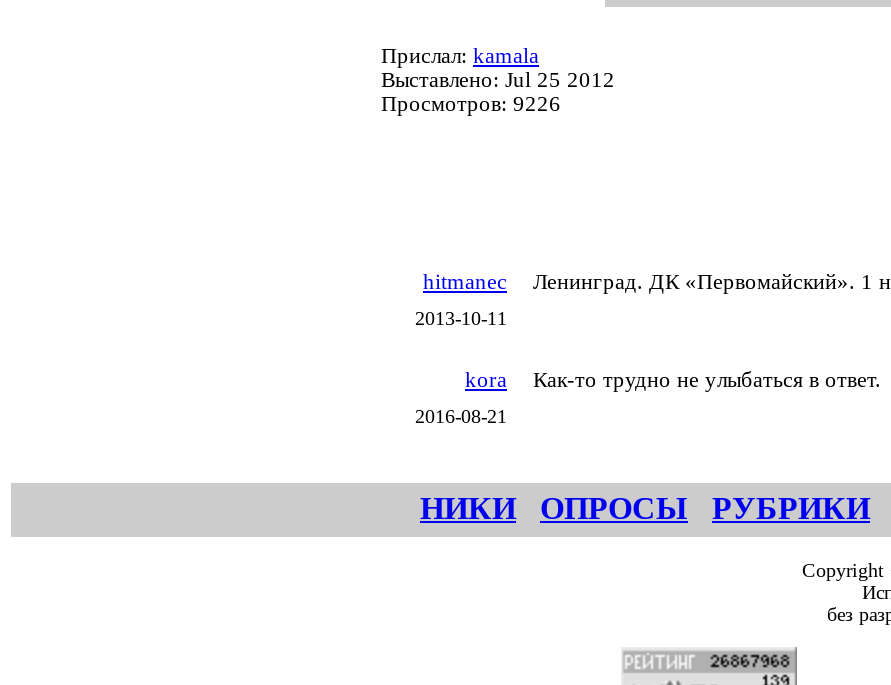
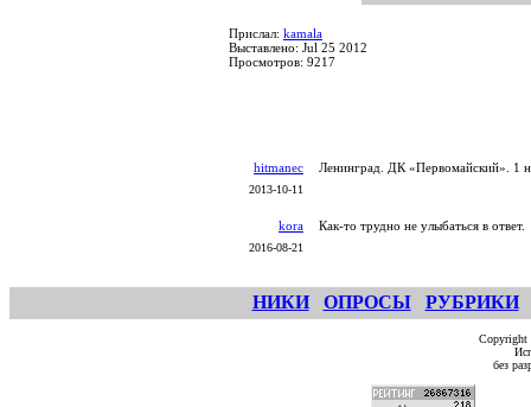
- Просмотров: 9226
+ Просмотров: 9217
